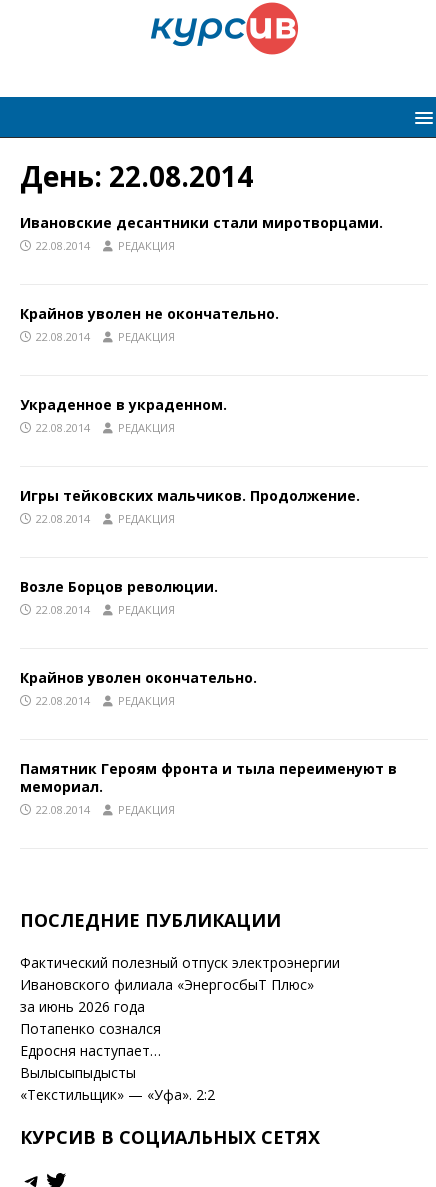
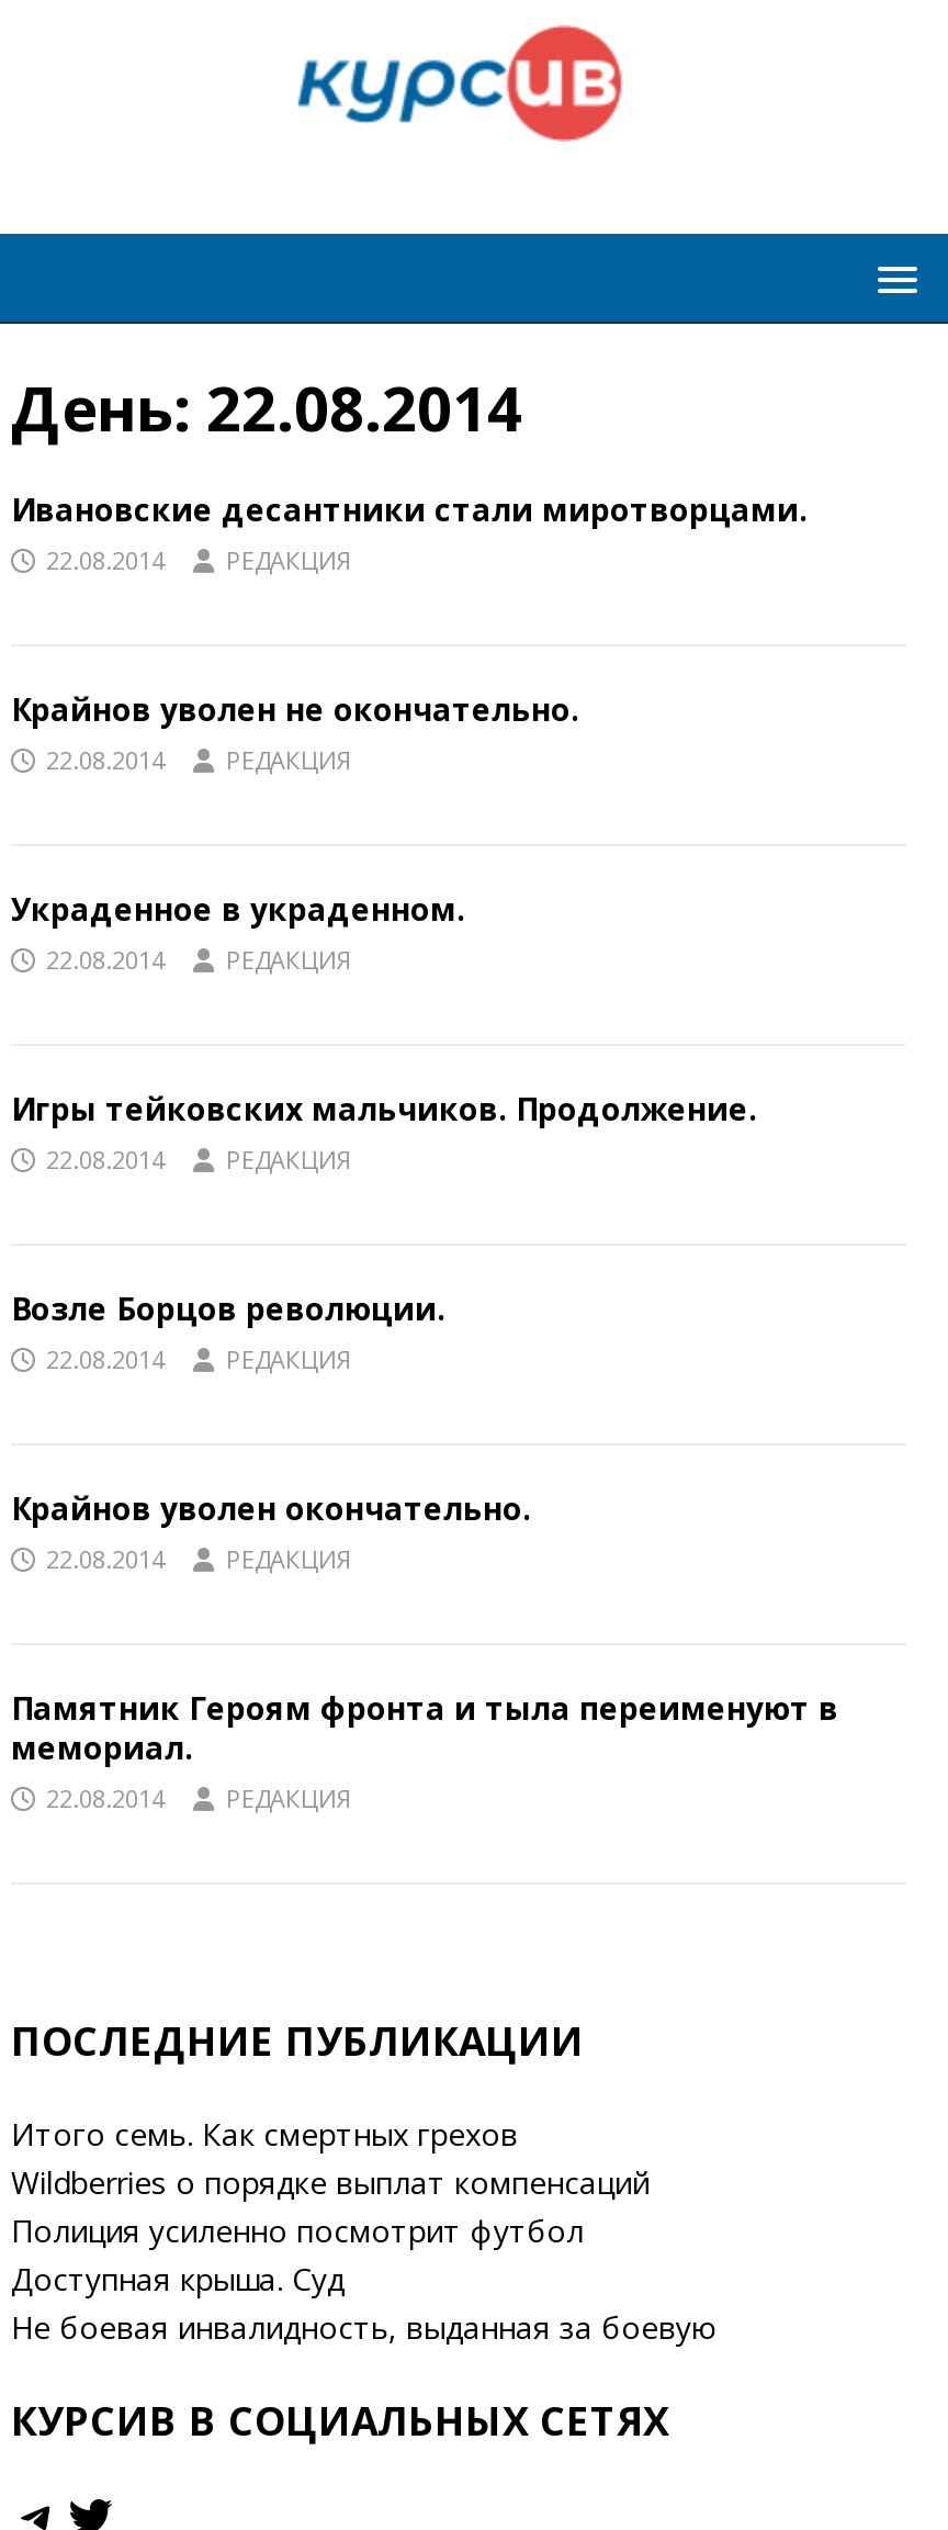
- Фактический полезный отпуск электроэнергии
- Ивановского филиала «ЭнергосбыТ Плюс»
- за июнь 2026 года
- Потапенко сознался
- Едросня наступает…
- Вылысыпыдысты
- «Текстильщик» — «Уфа». 2:2
+ Итого семь. Как смертных грехов
+ Wildberries о порядке выплат компенсаций
+ Полиция усиленно посмотрит футбол
+ Доступная крыша. Суд
+ Не боевая инвалидность, выданная за боевую
